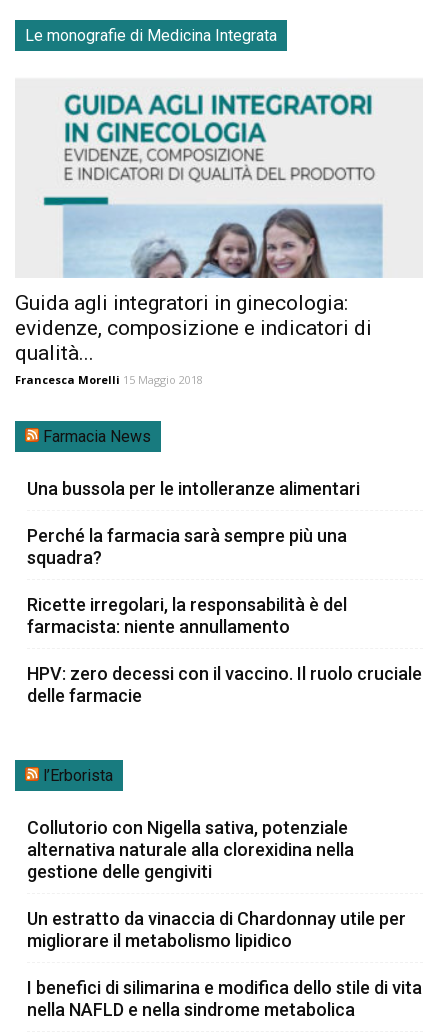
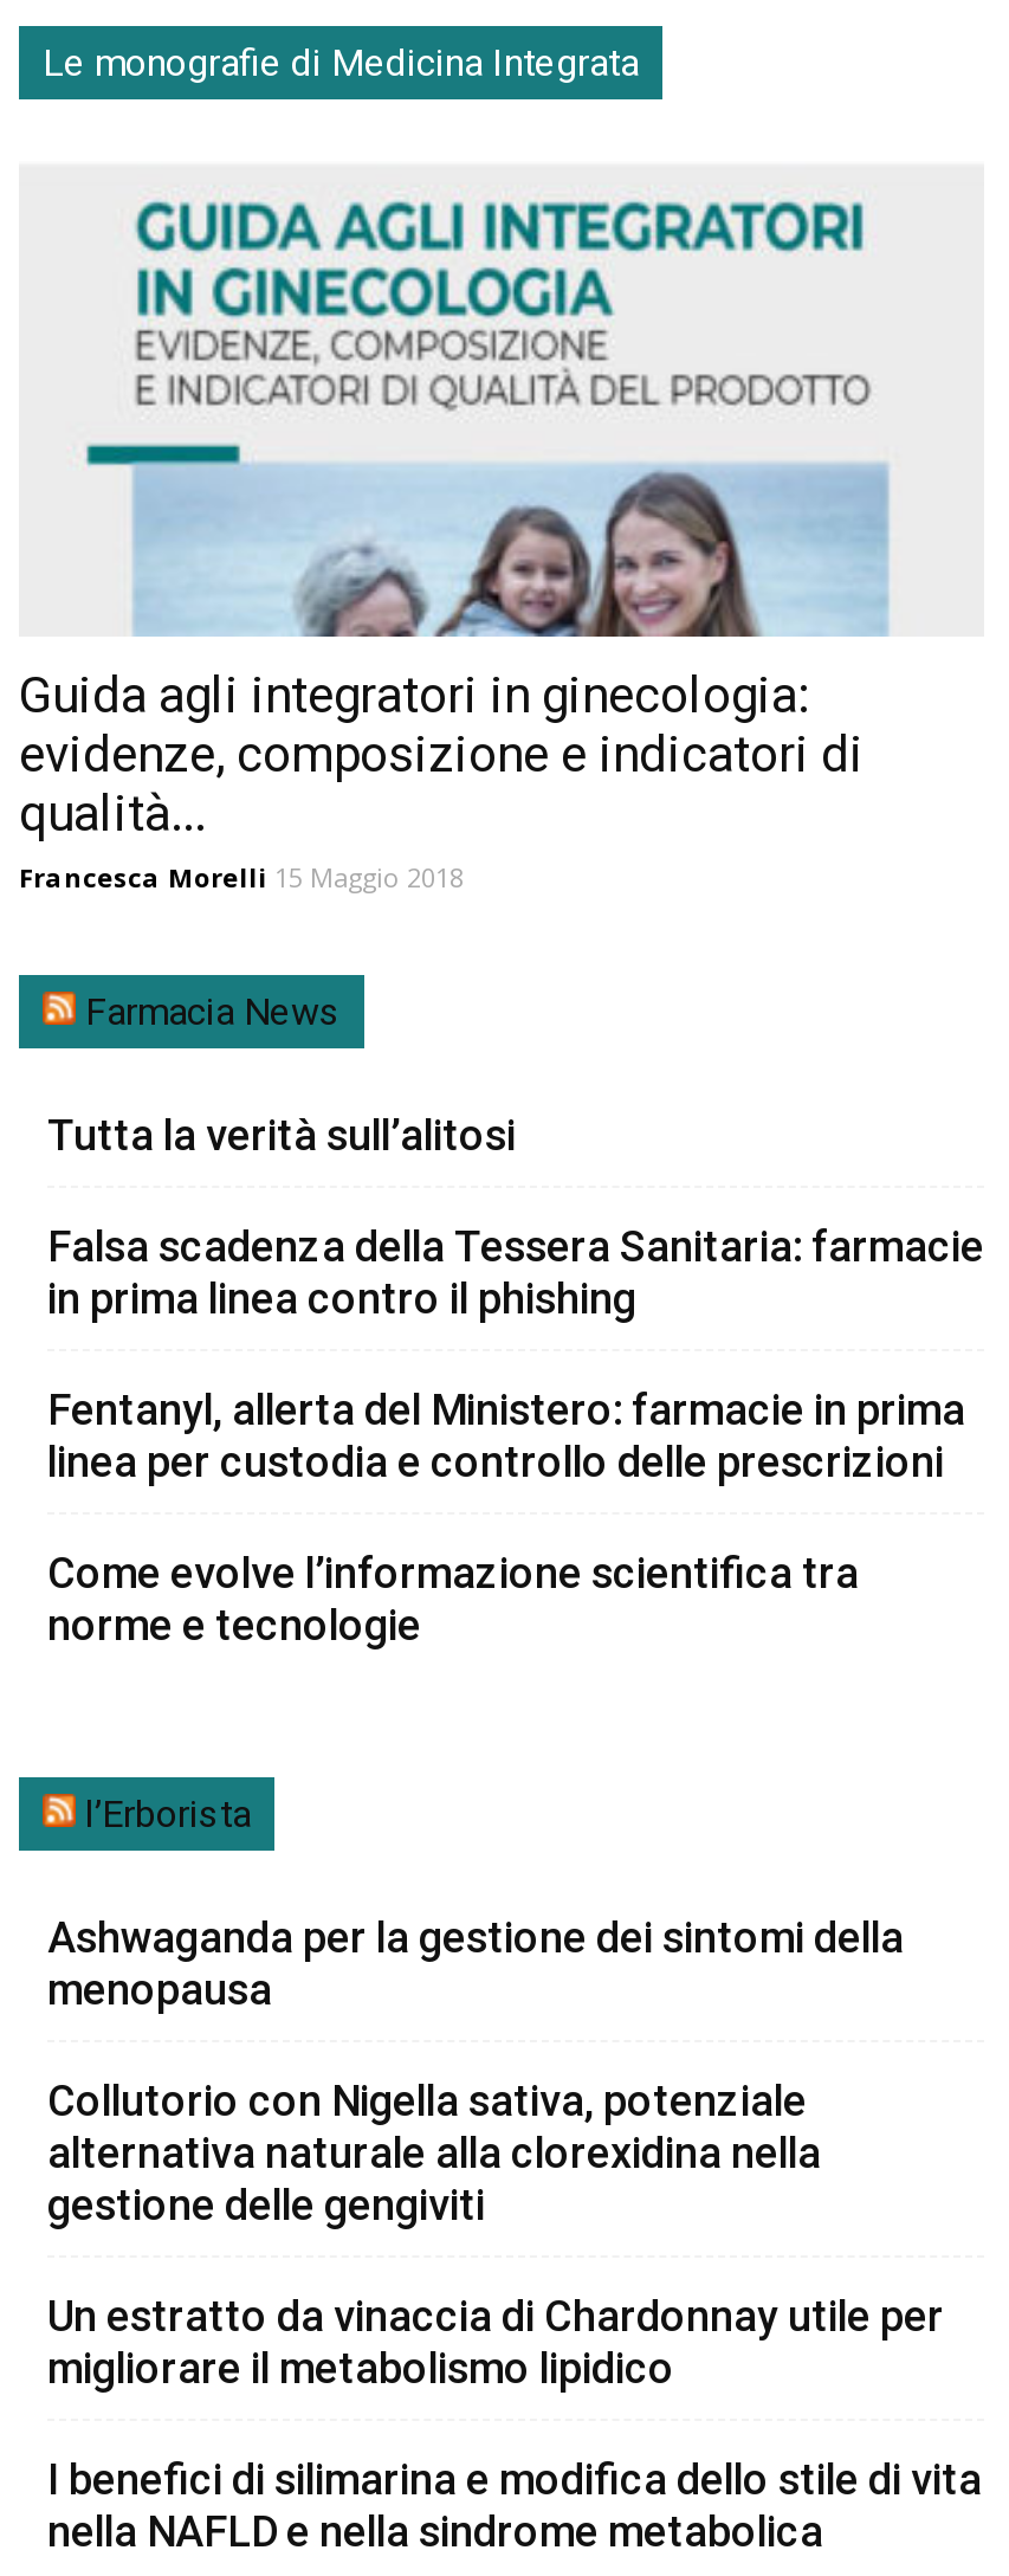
- Una bussola per le intolleranze alimentari
+ Tutta la verità sull’alitosi

- Perché la farmacia sarà sempre più una
- squadra?
+ Falsa scadenza della Tessera Sanitaria: farmacie
+ in prima linea contro il phishing

- Ricette irregolari, la responsabilità è del
- farmacista: niente annullamento
+ Fentanyl, allerta del Ministero: farmacie in prima
+ linea per custodia e controllo delle prescrizioni

- HPV: zero decessi con il vaccino. Il ruolo cruciale
- delle farmacie
+ Come evolve l’informazione scientifica tra
+ norme e tecnologie

+ Ashwaganda per la gestione dei sintomi della
+ menopausa
